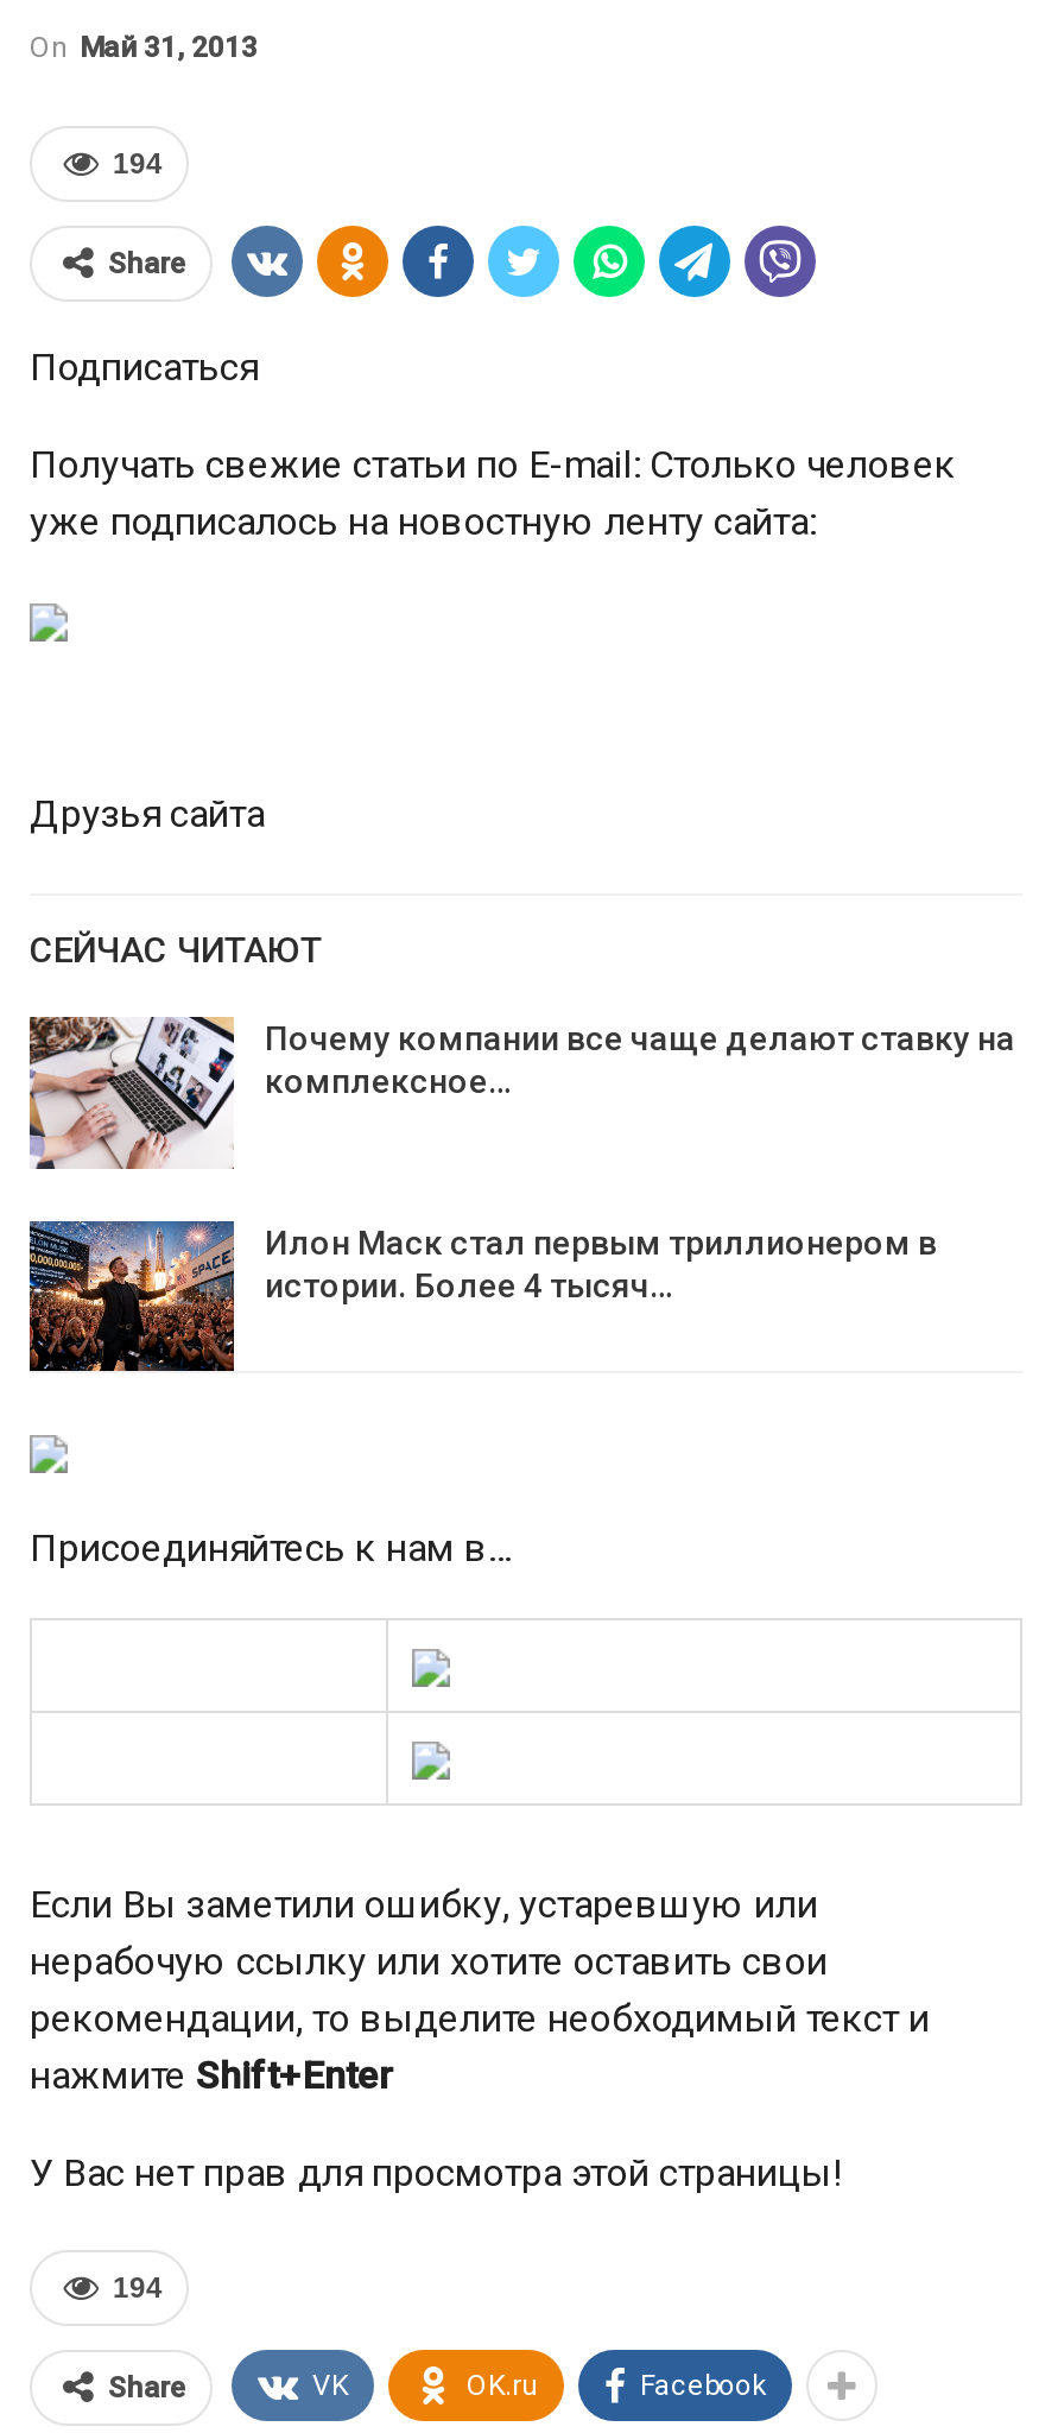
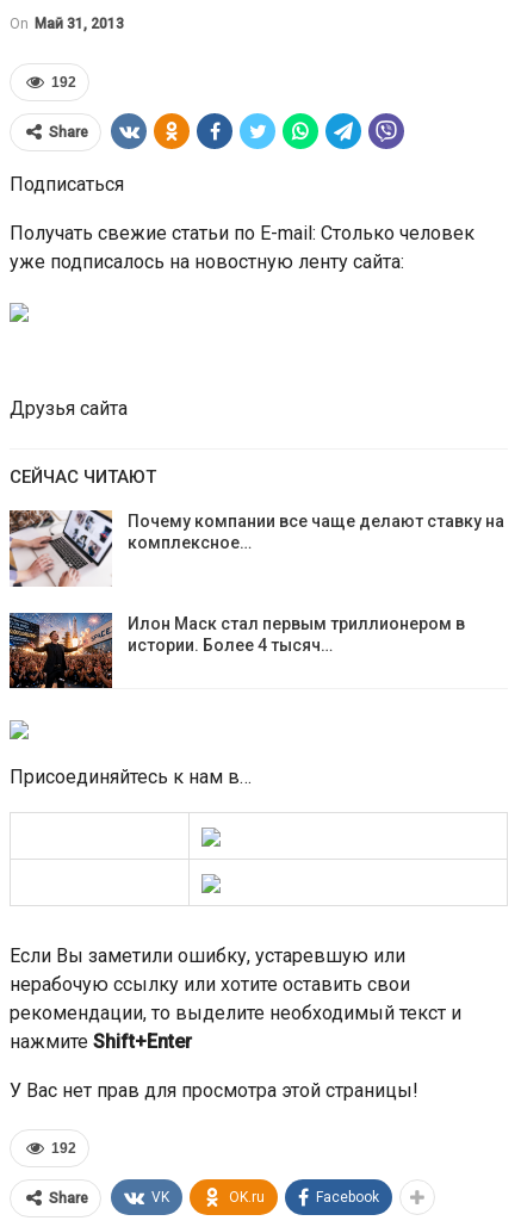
- 194
+ 192

- 194
+ 192
